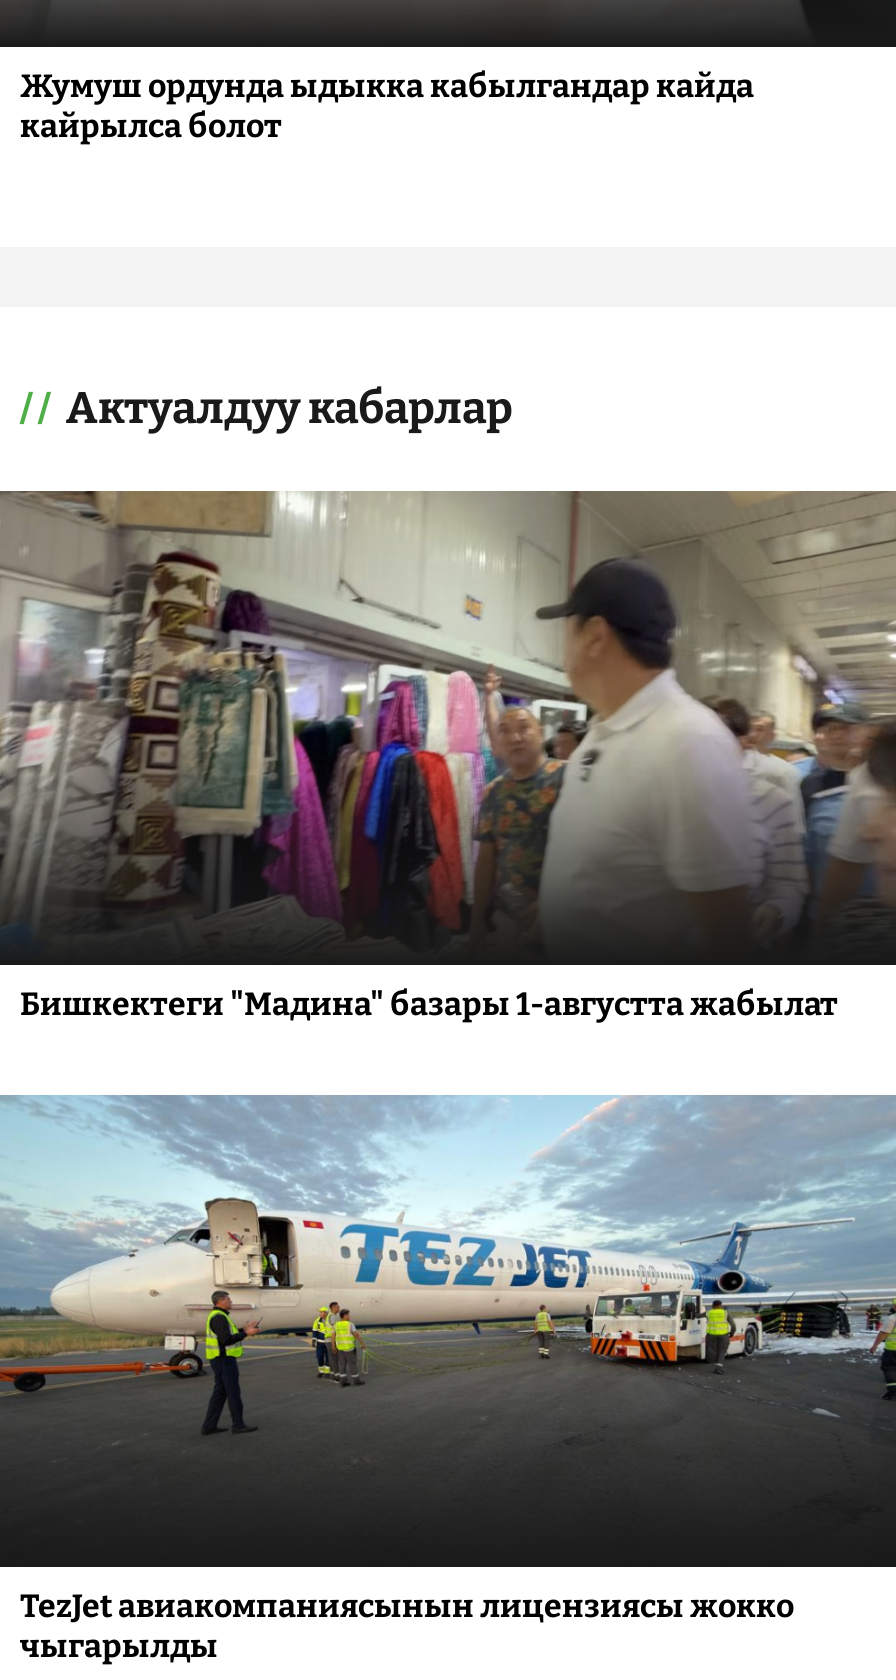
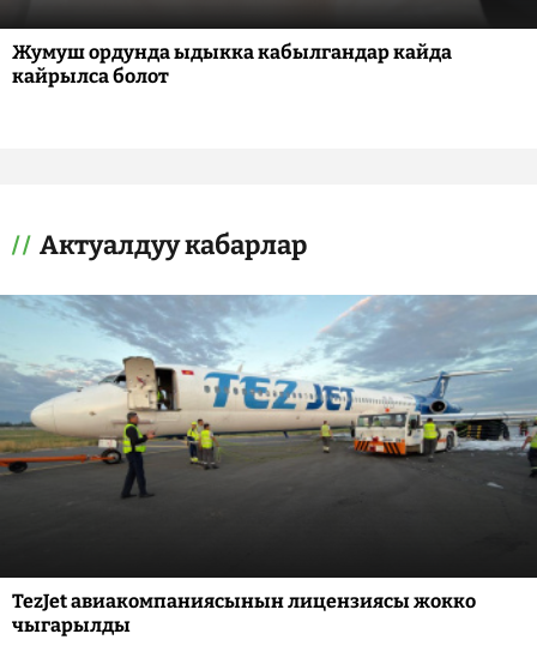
- [image]
- Бишкектеги "Мадина" базары 1-августта жабылат
